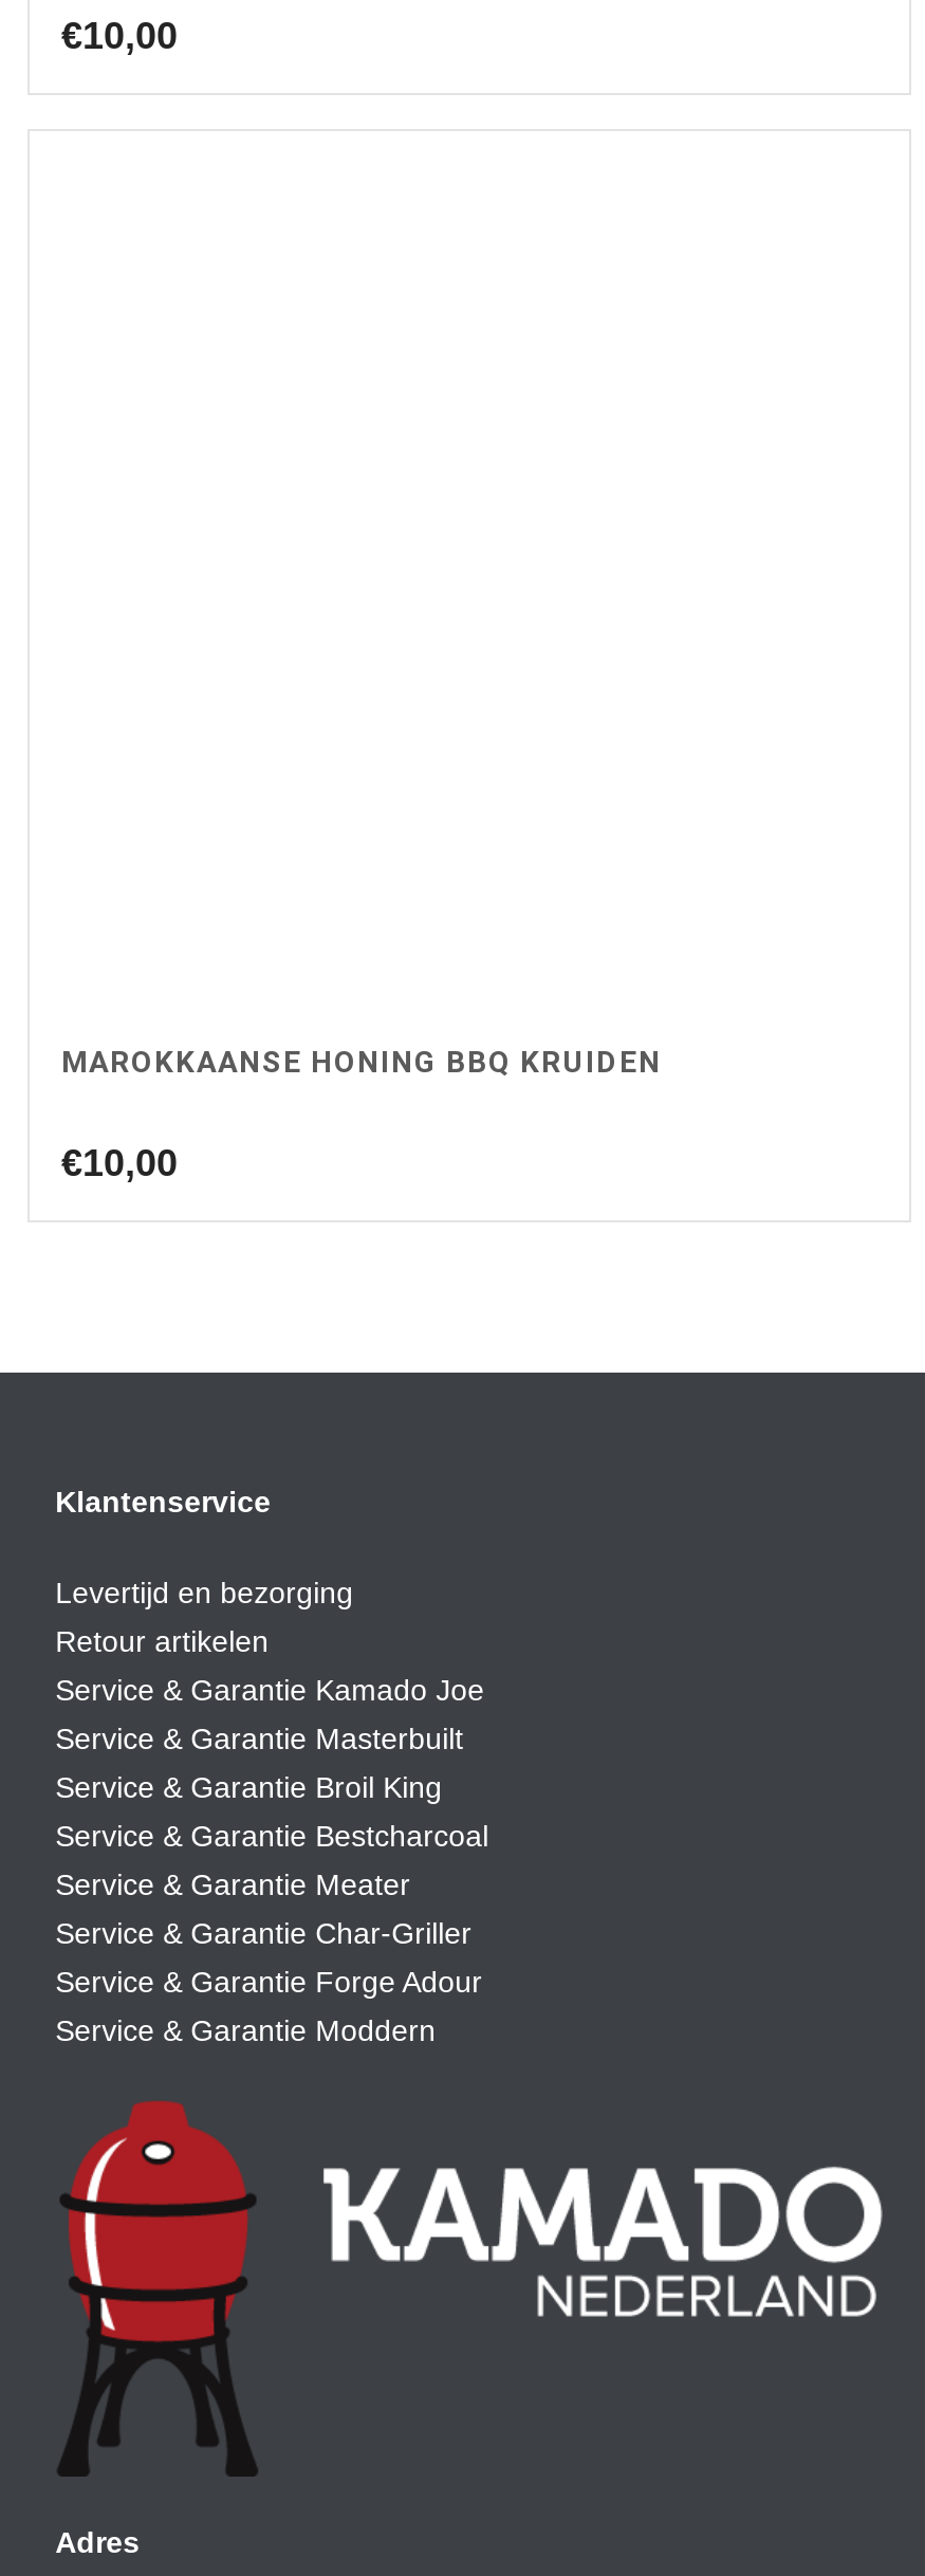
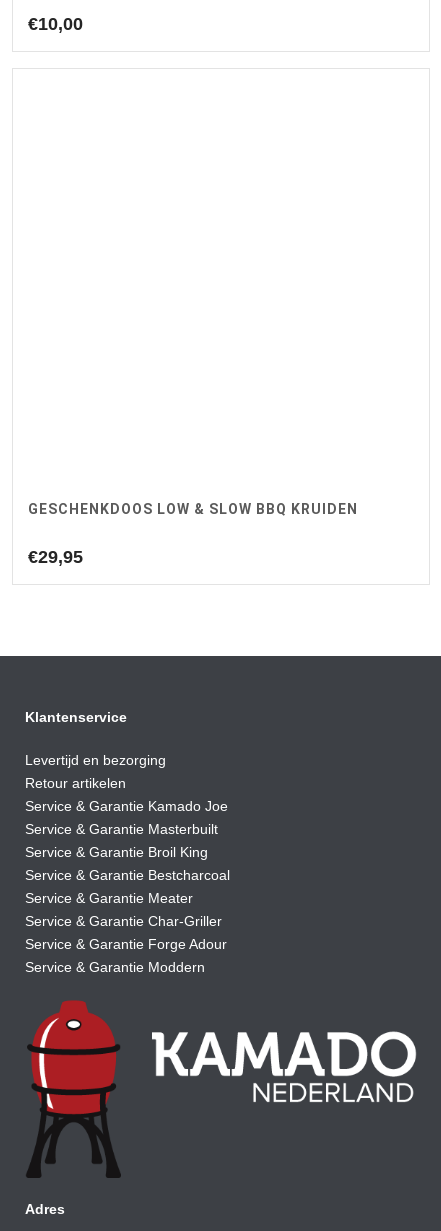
- MAROKKAANSE HONING BBQ KRUIDEN
+ GESCHENKDOOS LOW & SLOW BBQ KRUIDEN

- €10,00
+ €29,95
